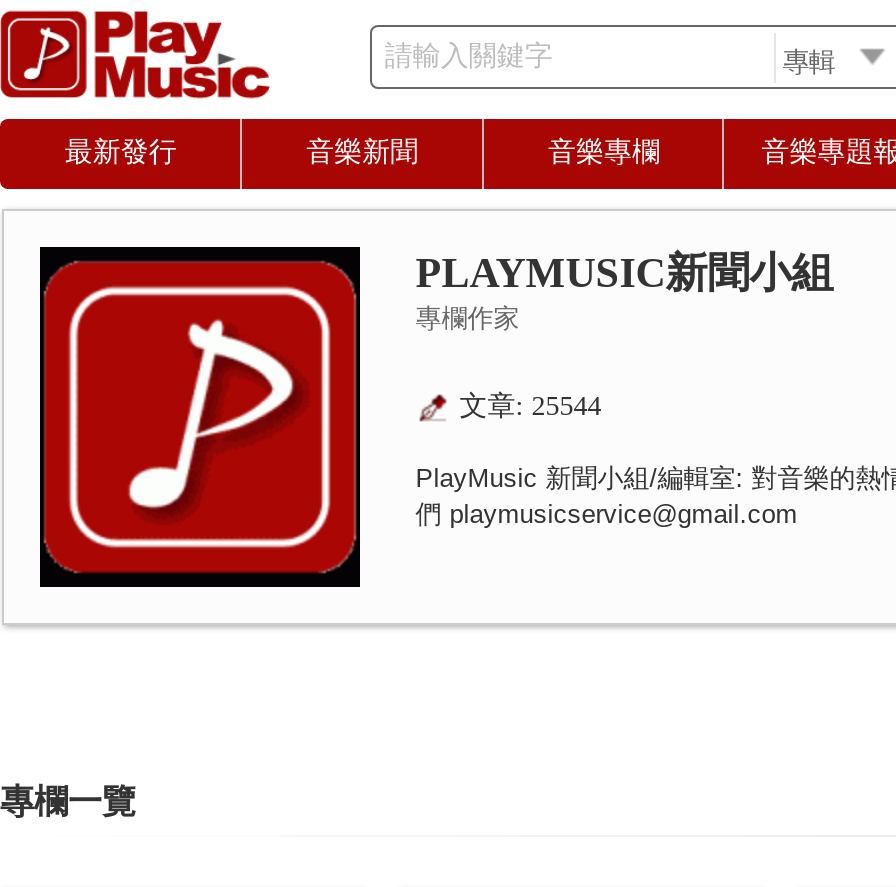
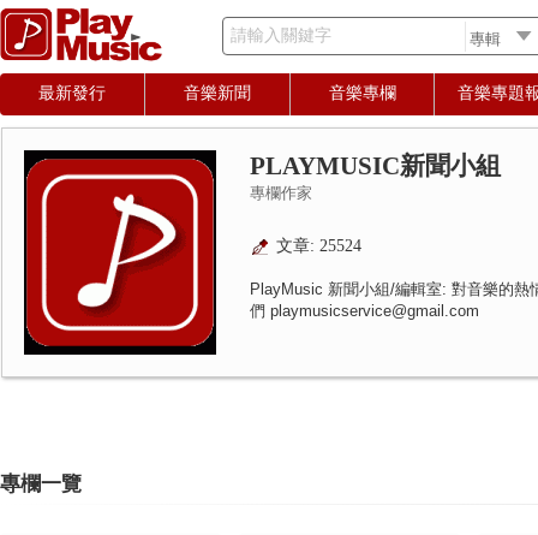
- 文章: 25544
+ 文章: 25524
